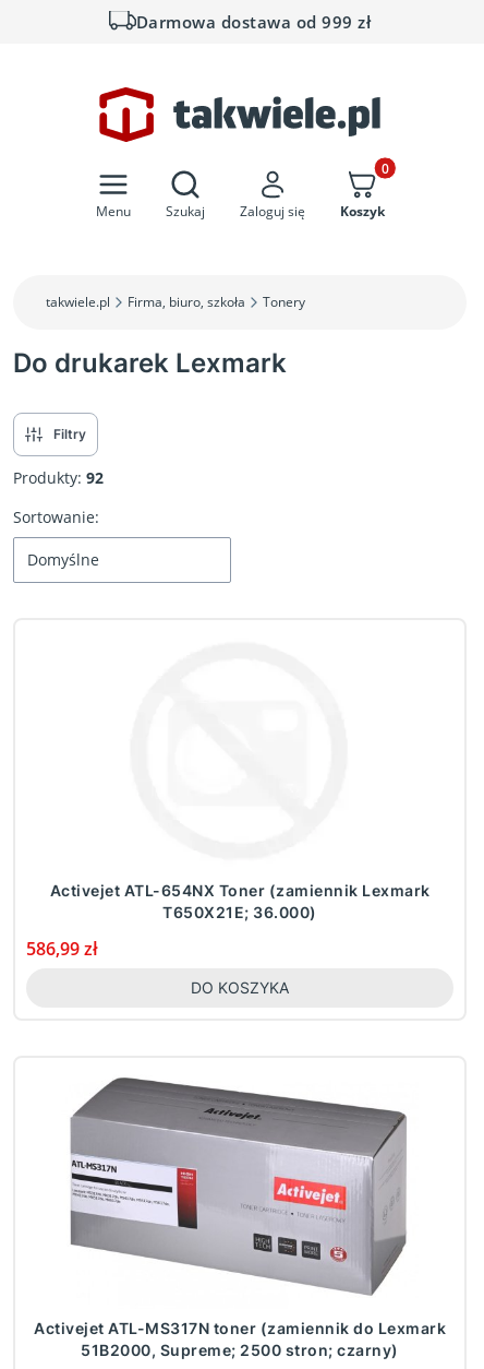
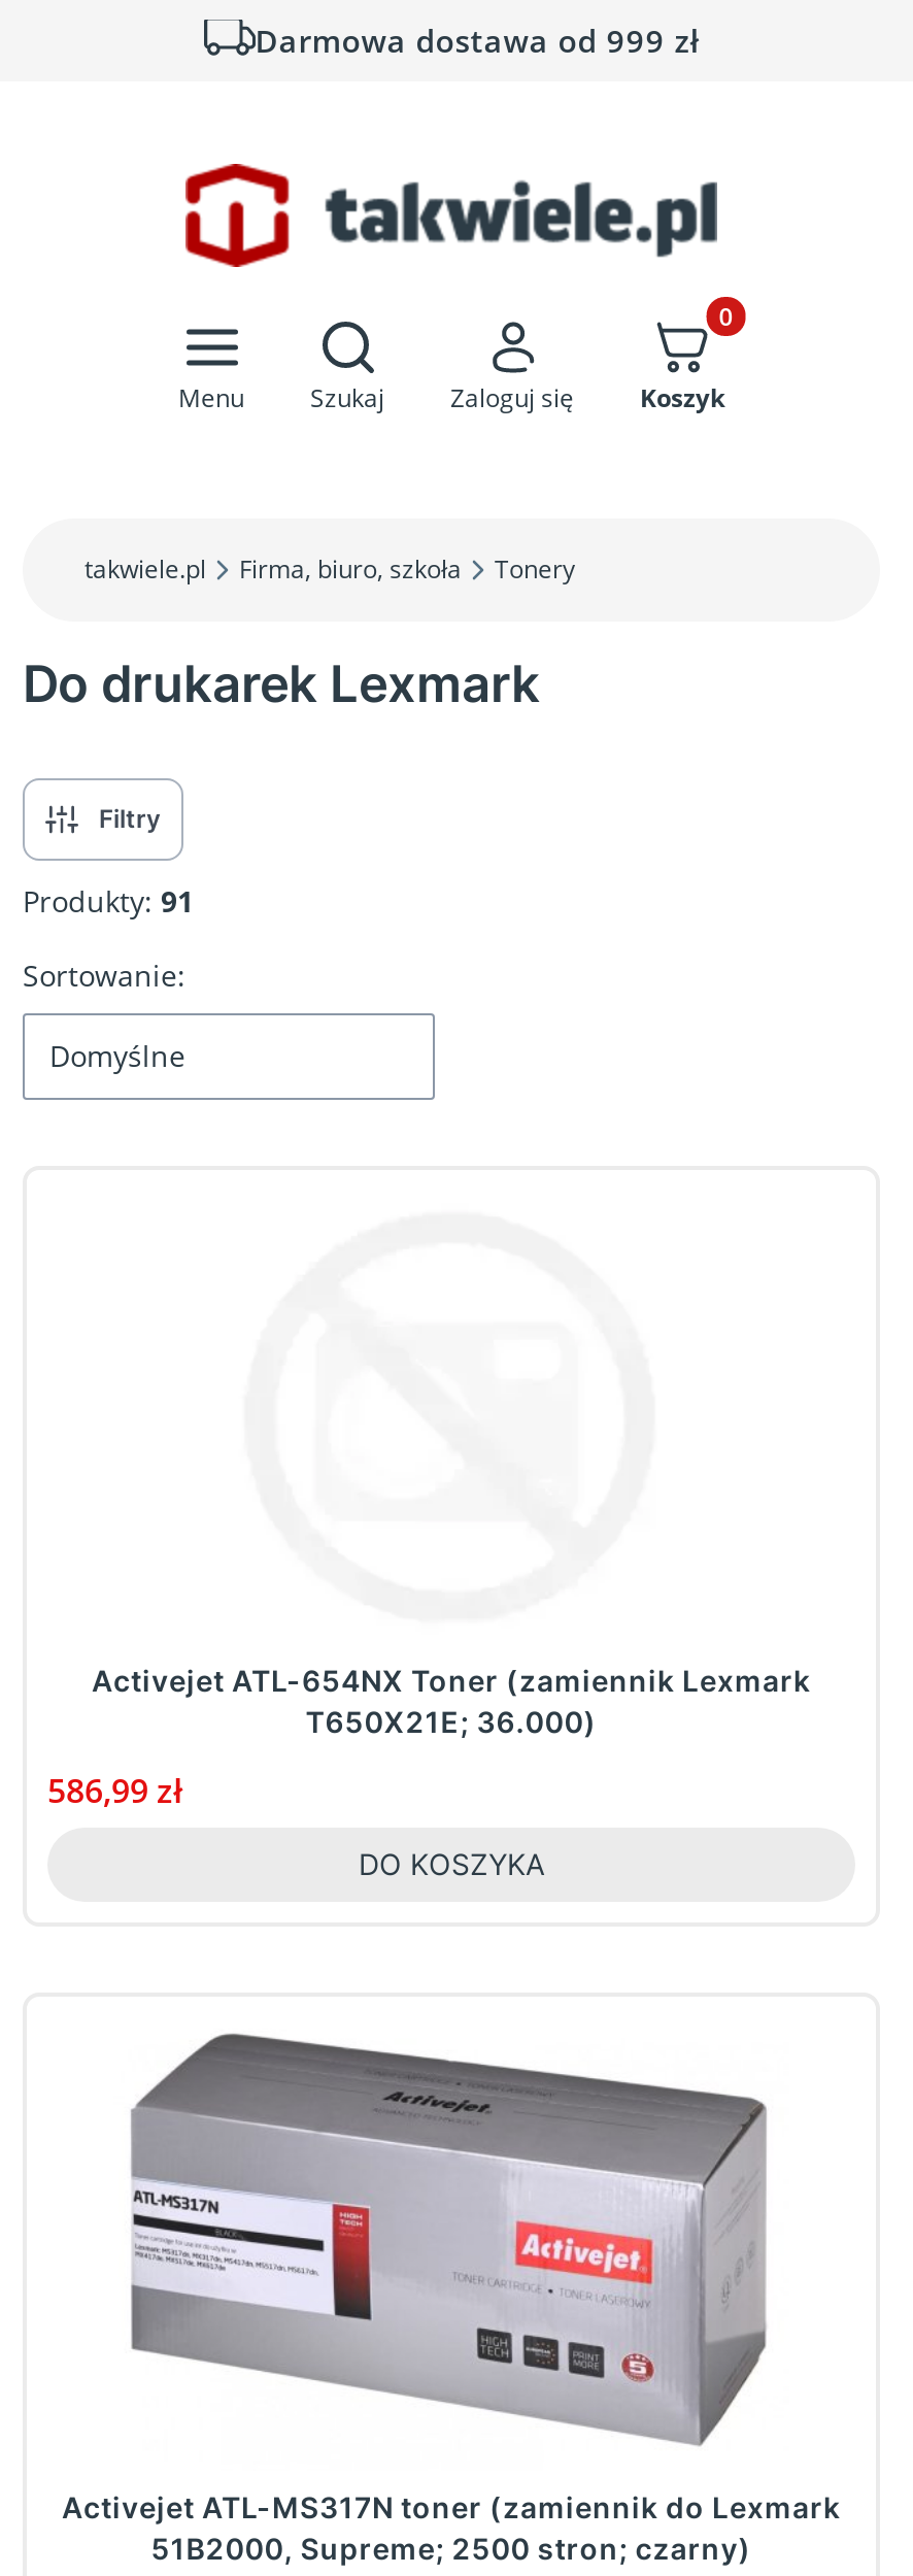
- Produkty: 92
+ Produkty: 91
